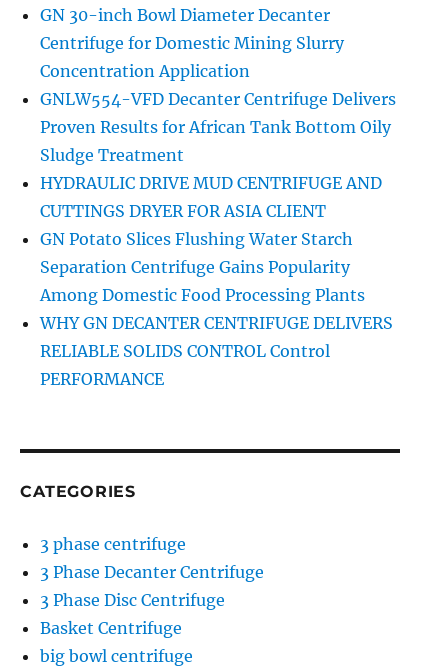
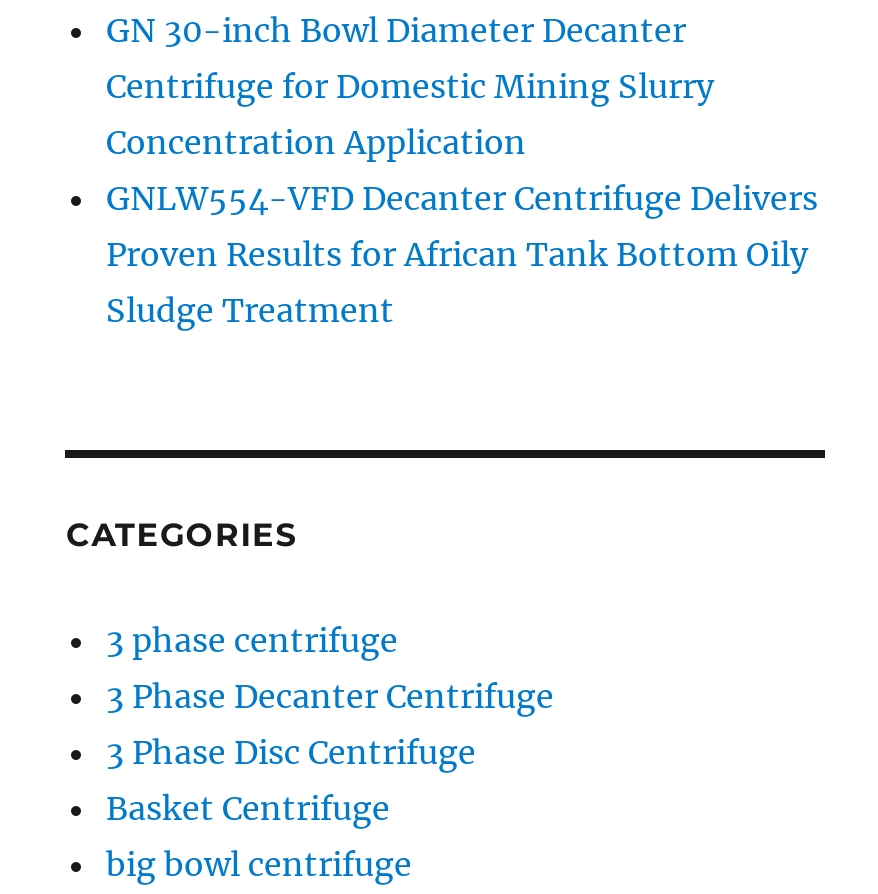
- HYDRAULIC DRIVE MUD CENTRIFUGE AND
- CUTTINGS DRYER FOR ASIA CLIENT
- GN Potato Slices Flushing Water Starch
- Separation Centrifuge Gains Popularity
- Among Domestic Food Processing Plants
- WHY GN DECANTER CENTRIFUGE DELIVERS
- RELIABLE SOLIDS CONTROL Control
- PERFORMANCE
